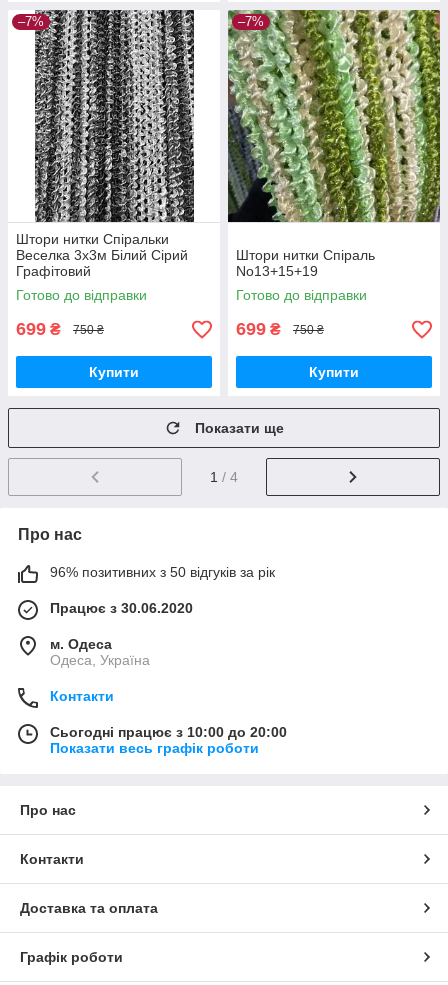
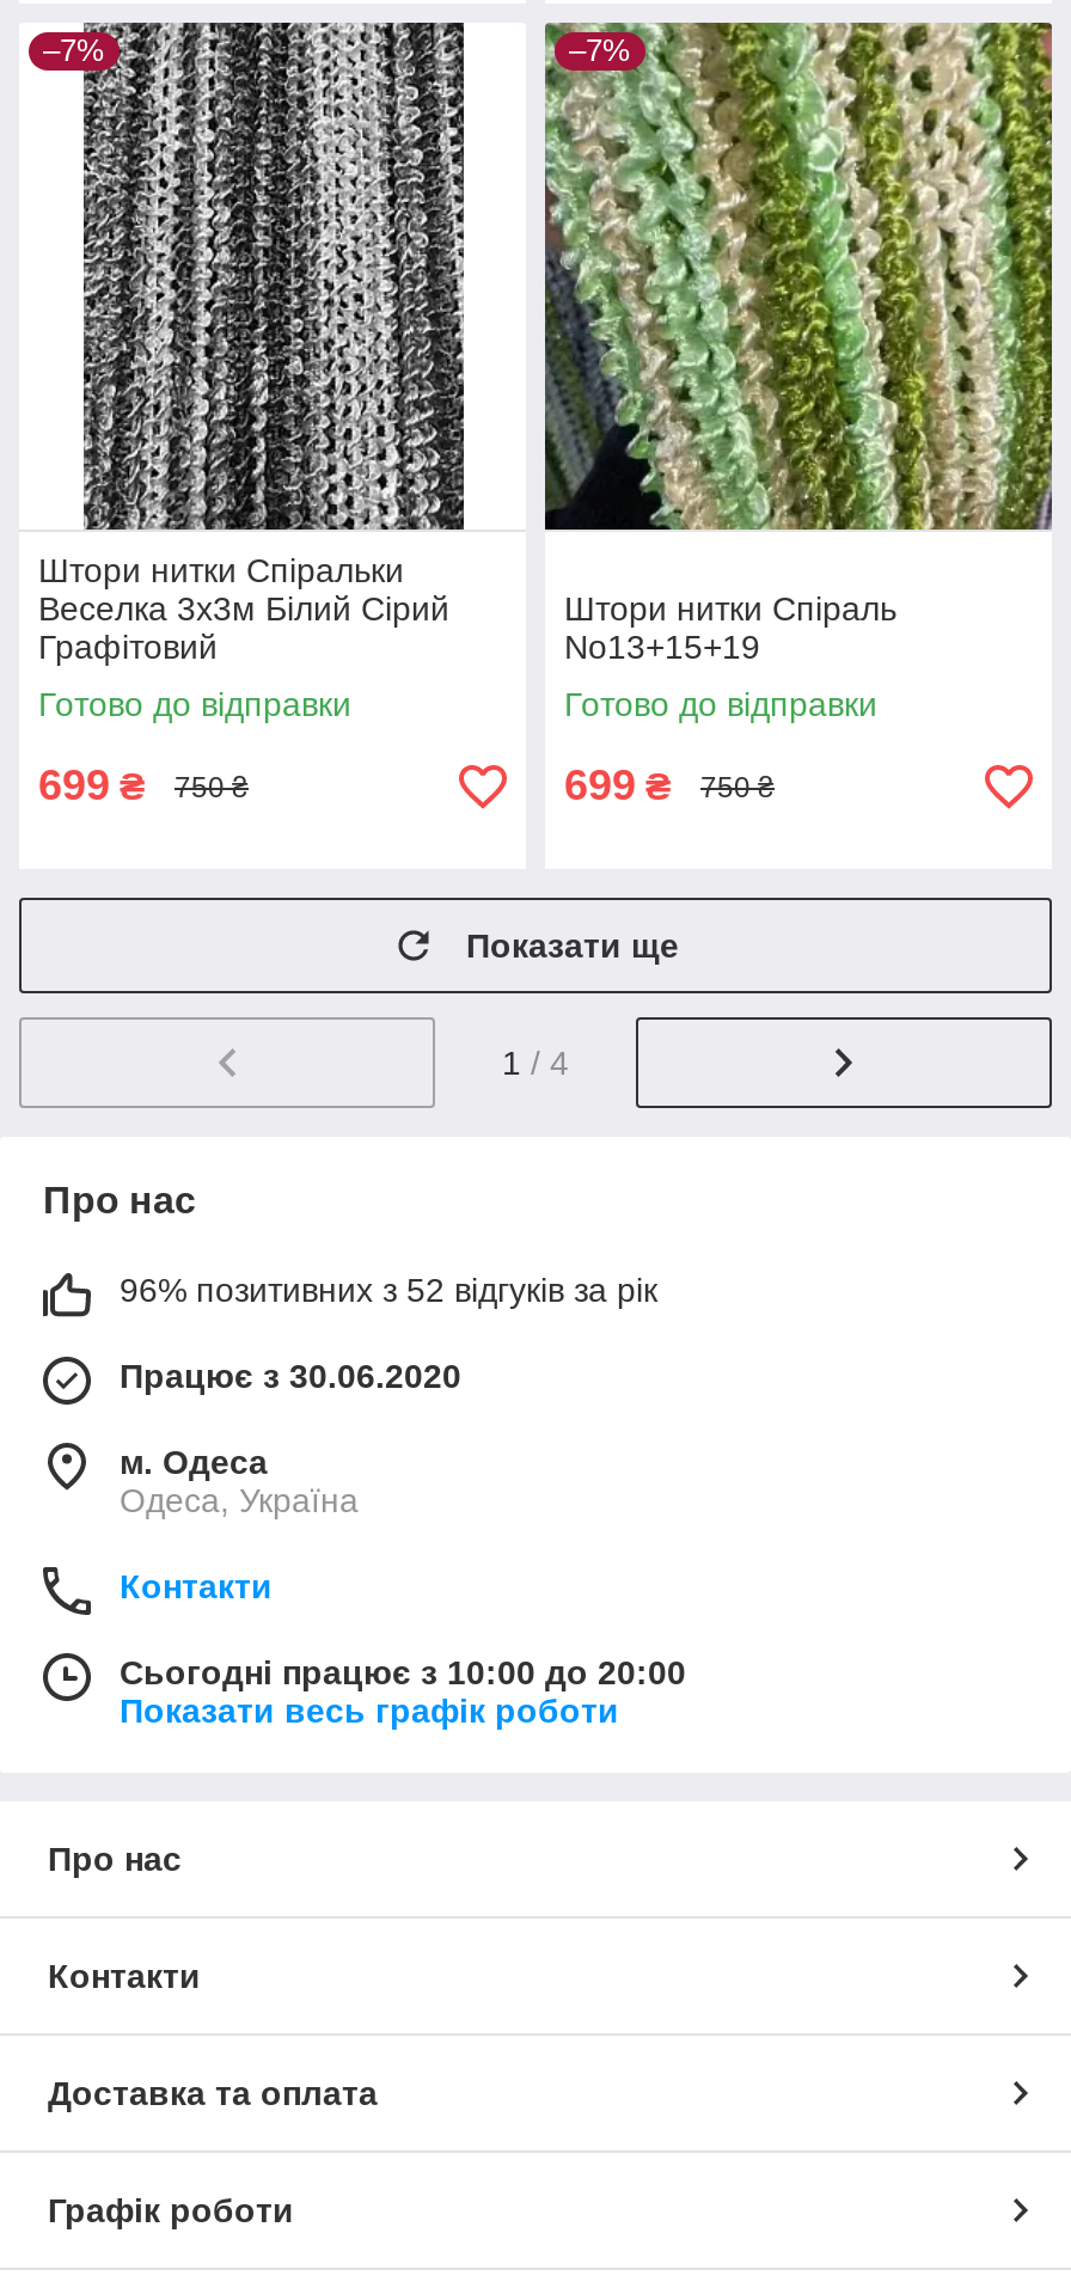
- Купити

- Купити

- 96% позитивних з 50 відгуків за рік
+ 96% позитивних з 52 відгуків за рік
